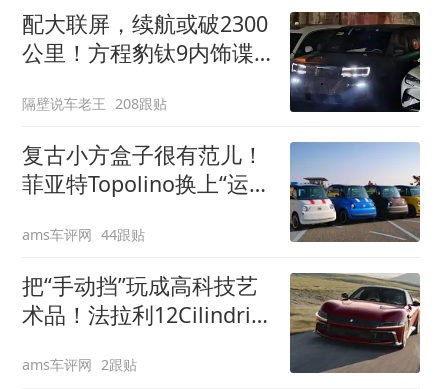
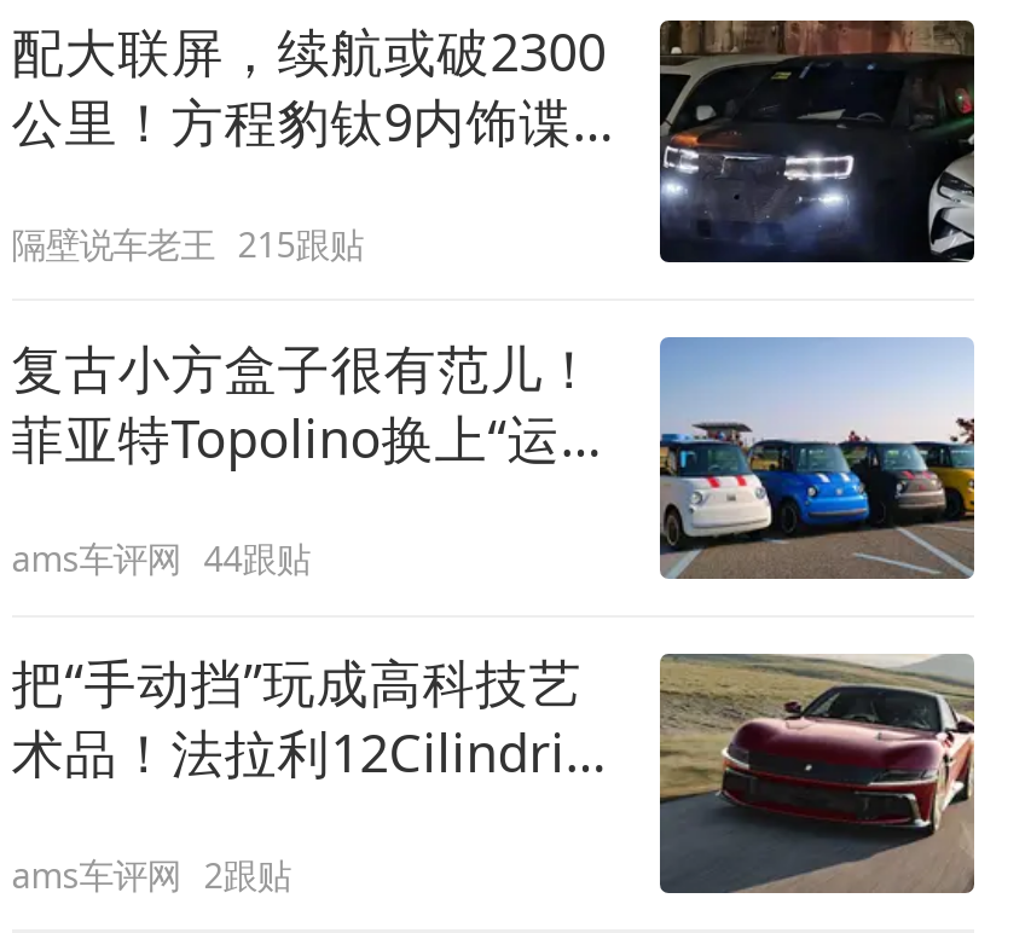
- 隔壁说车老王 208跟贴
+ 隔壁说车老王 215跟贴
